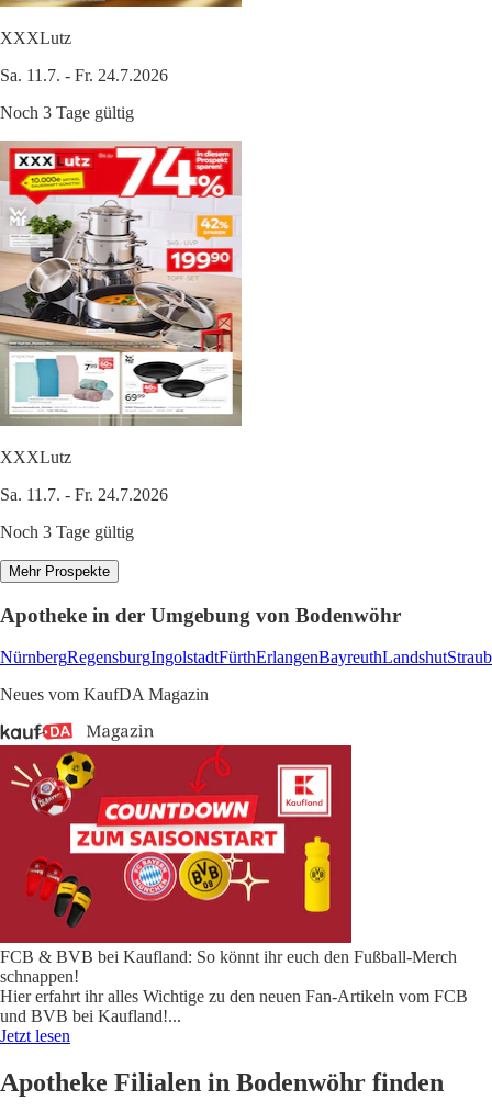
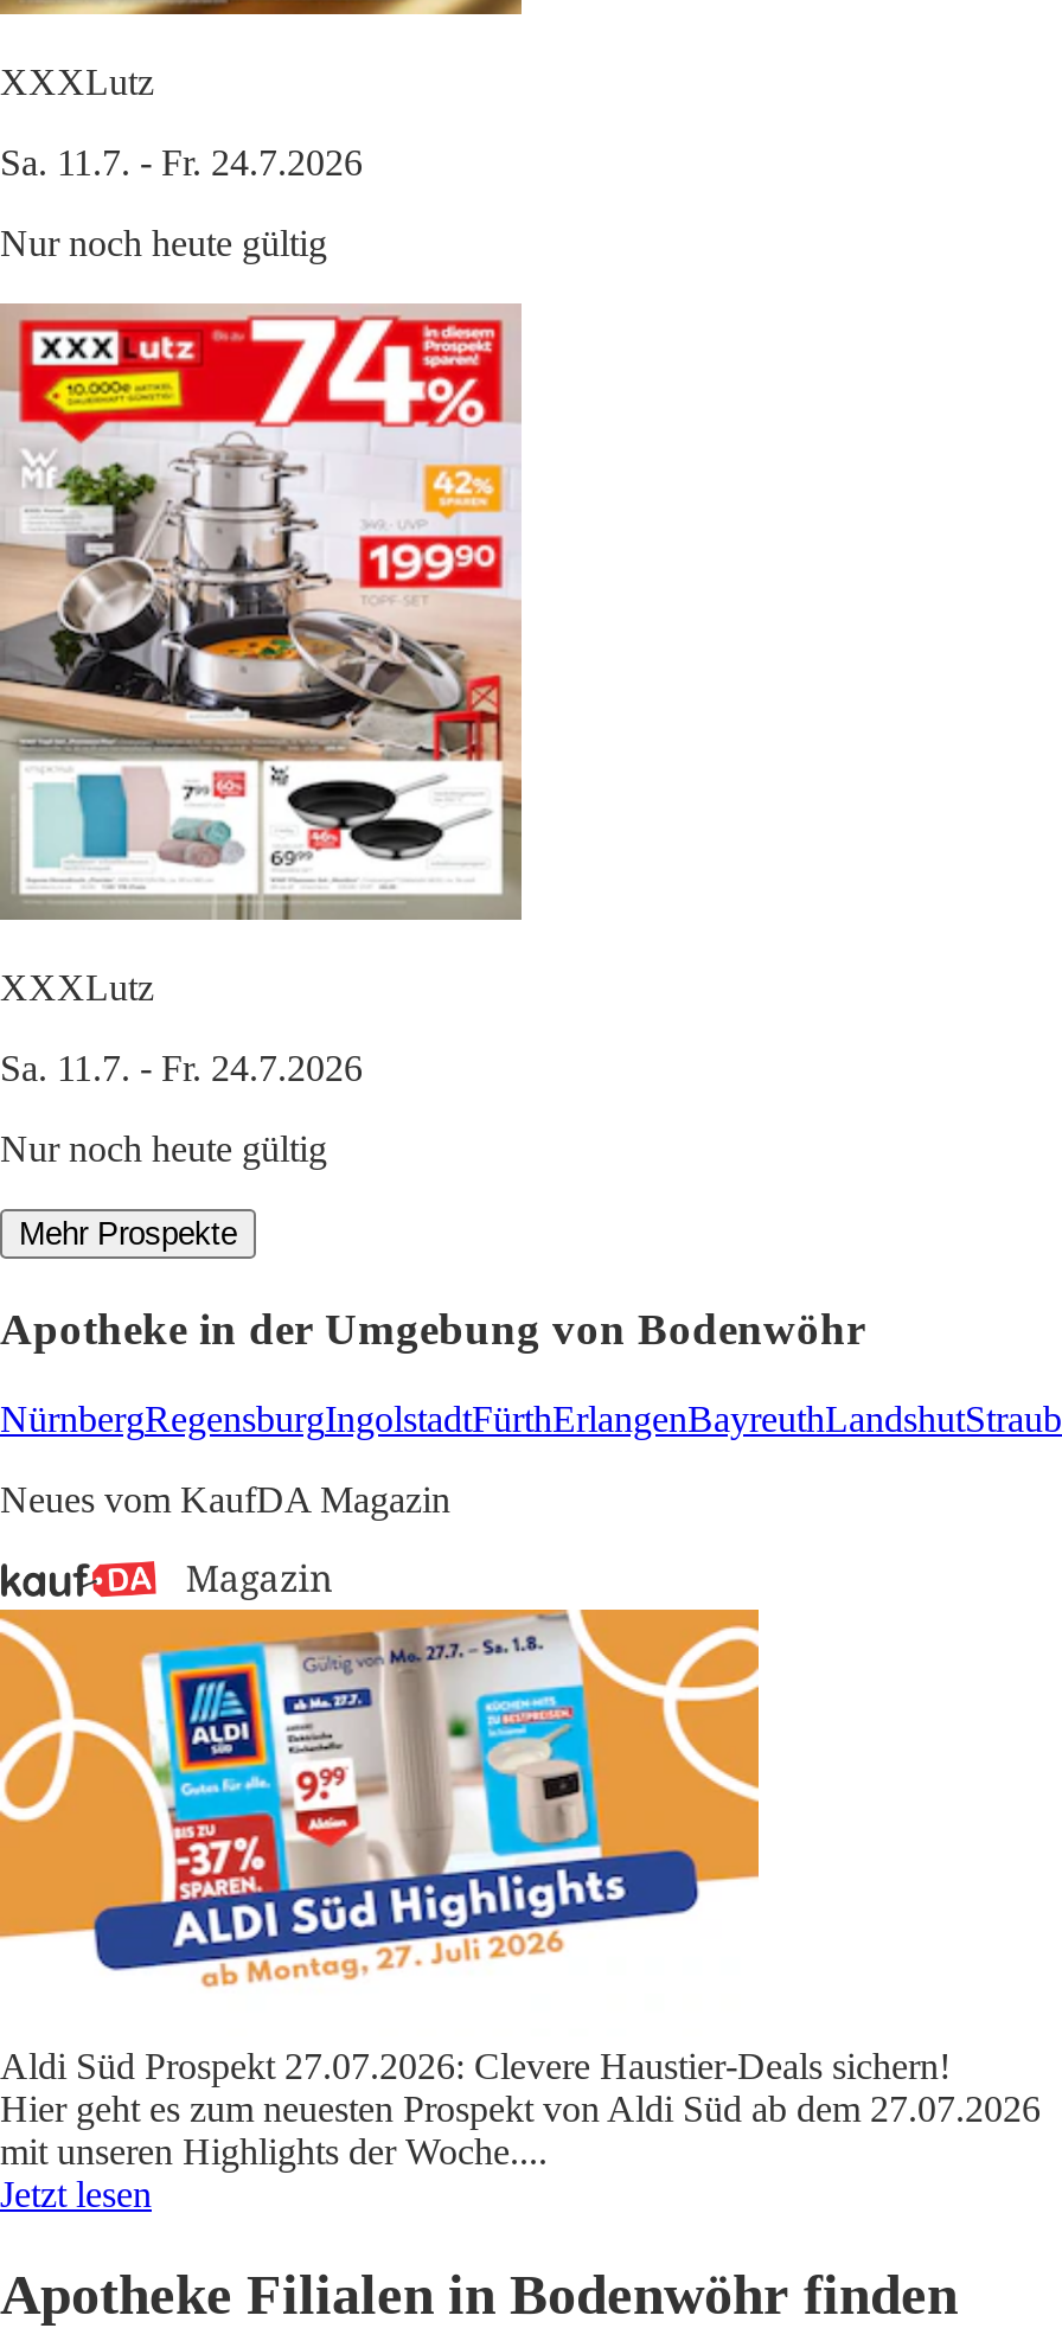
- Noch 3 Tage gültig
+ Nur noch heute gültig

- Noch 3 Tage gültig
+ Nur noch heute gültig

- [image]
- FCB & BVB bei Kaufland: So könnt ihr euch den Fußball-Merch
- schnappen!
- Hier erfahrt ihr alles Wichtige zu den neuen Fan-Artikeln vom FCB
- und BVB bei Kaufland!...
+ [image]
+ Aldi Süd Prospekt 27.07.2026: Clevere Haustier-Deals sichern!
+ Hier geht es zum neuesten Prospekt von Aldi Süd ab dem 27.07.2026
+ mit unseren Highlights der Woche....
